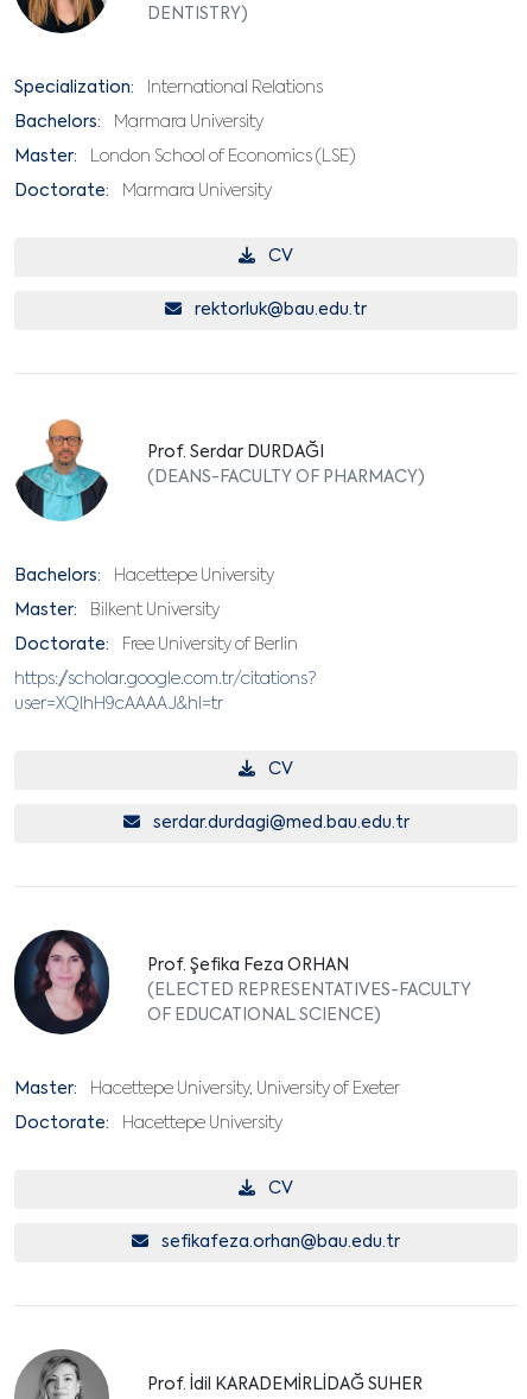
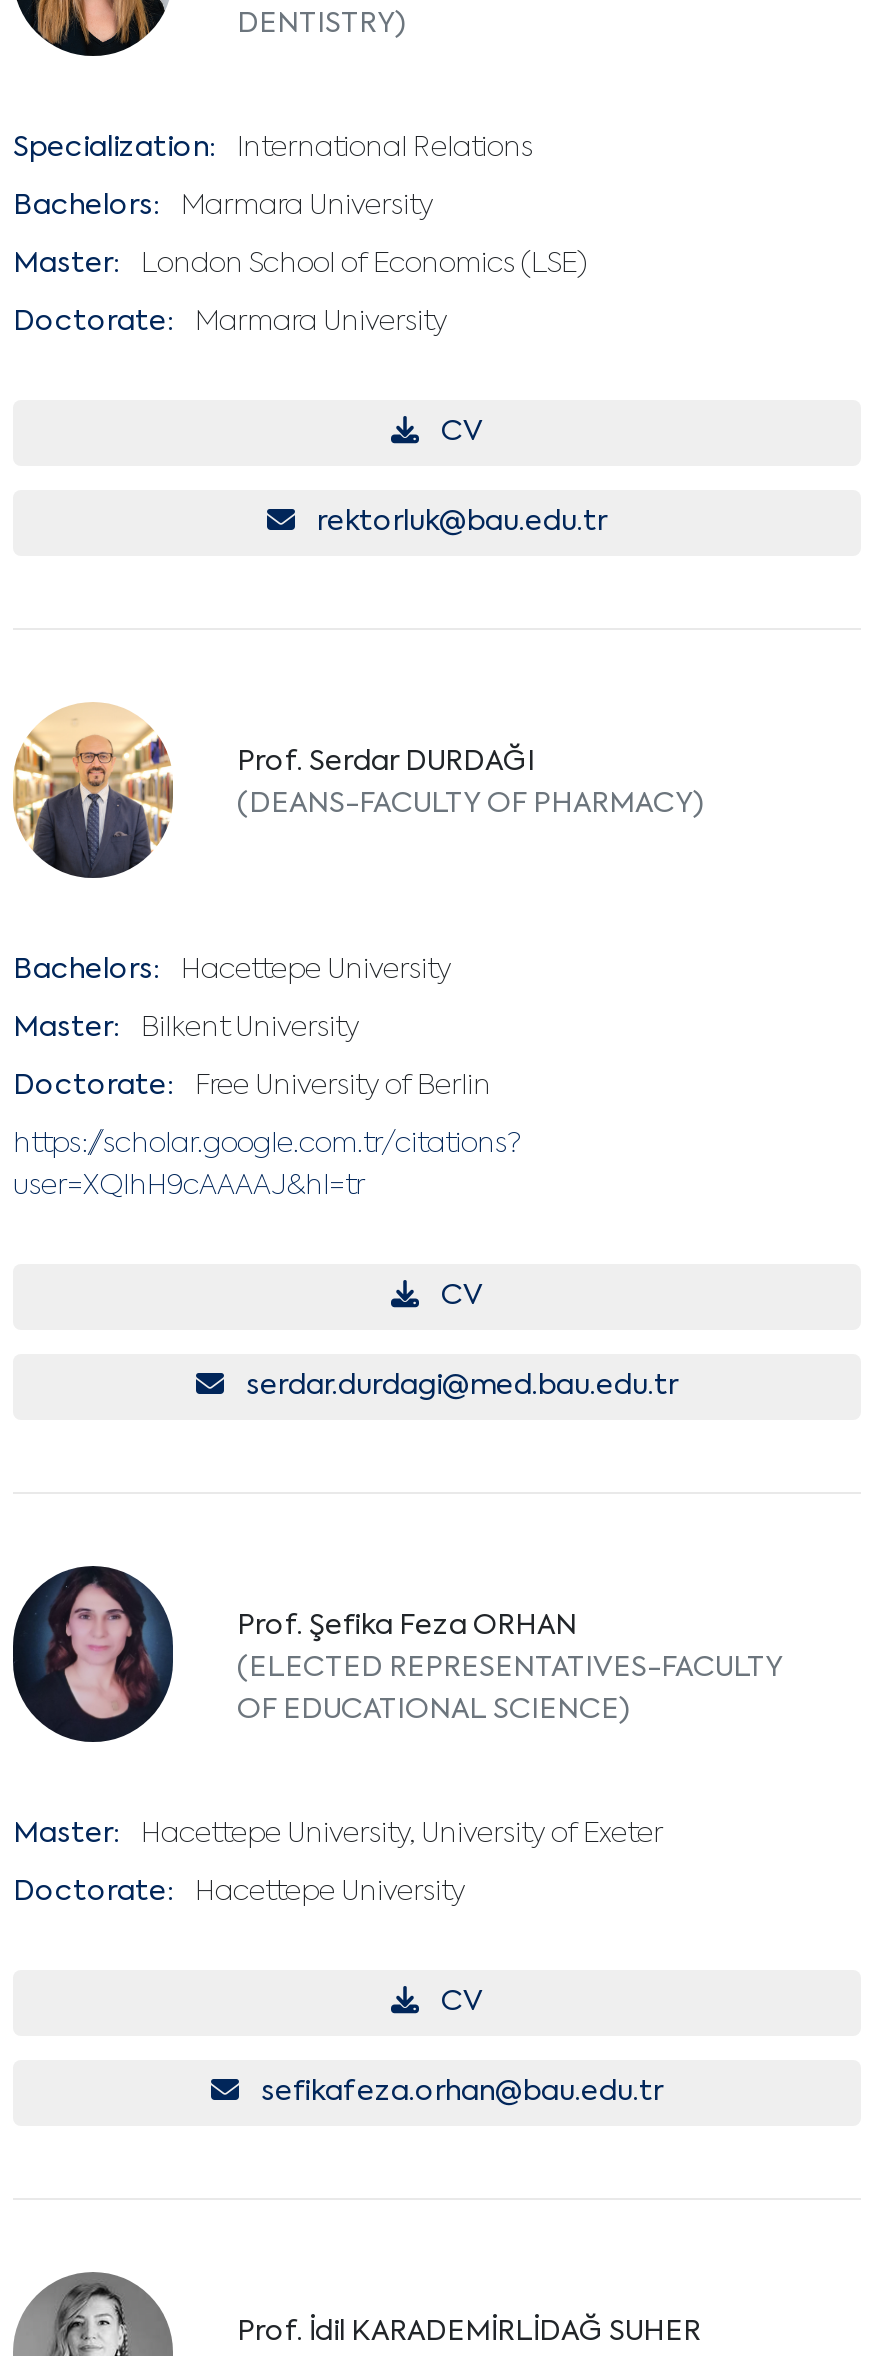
- [image]
+ [image]
